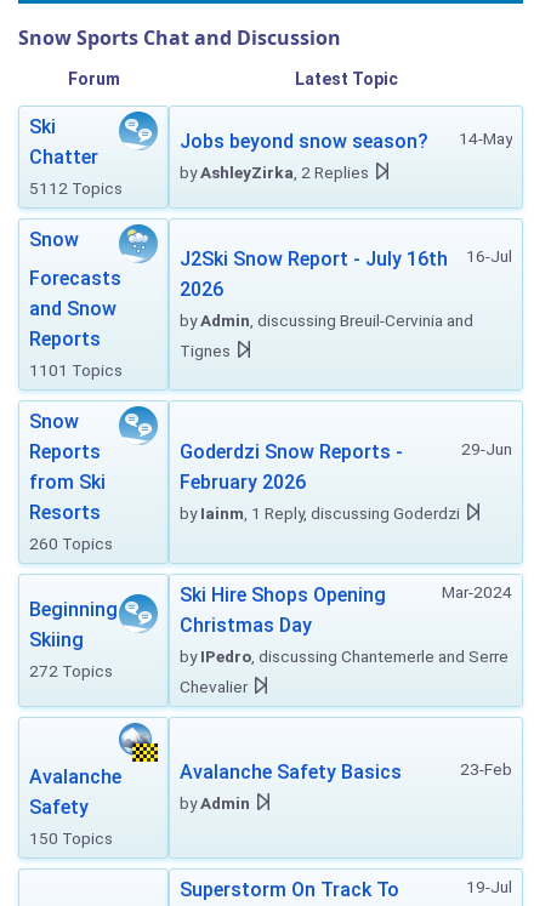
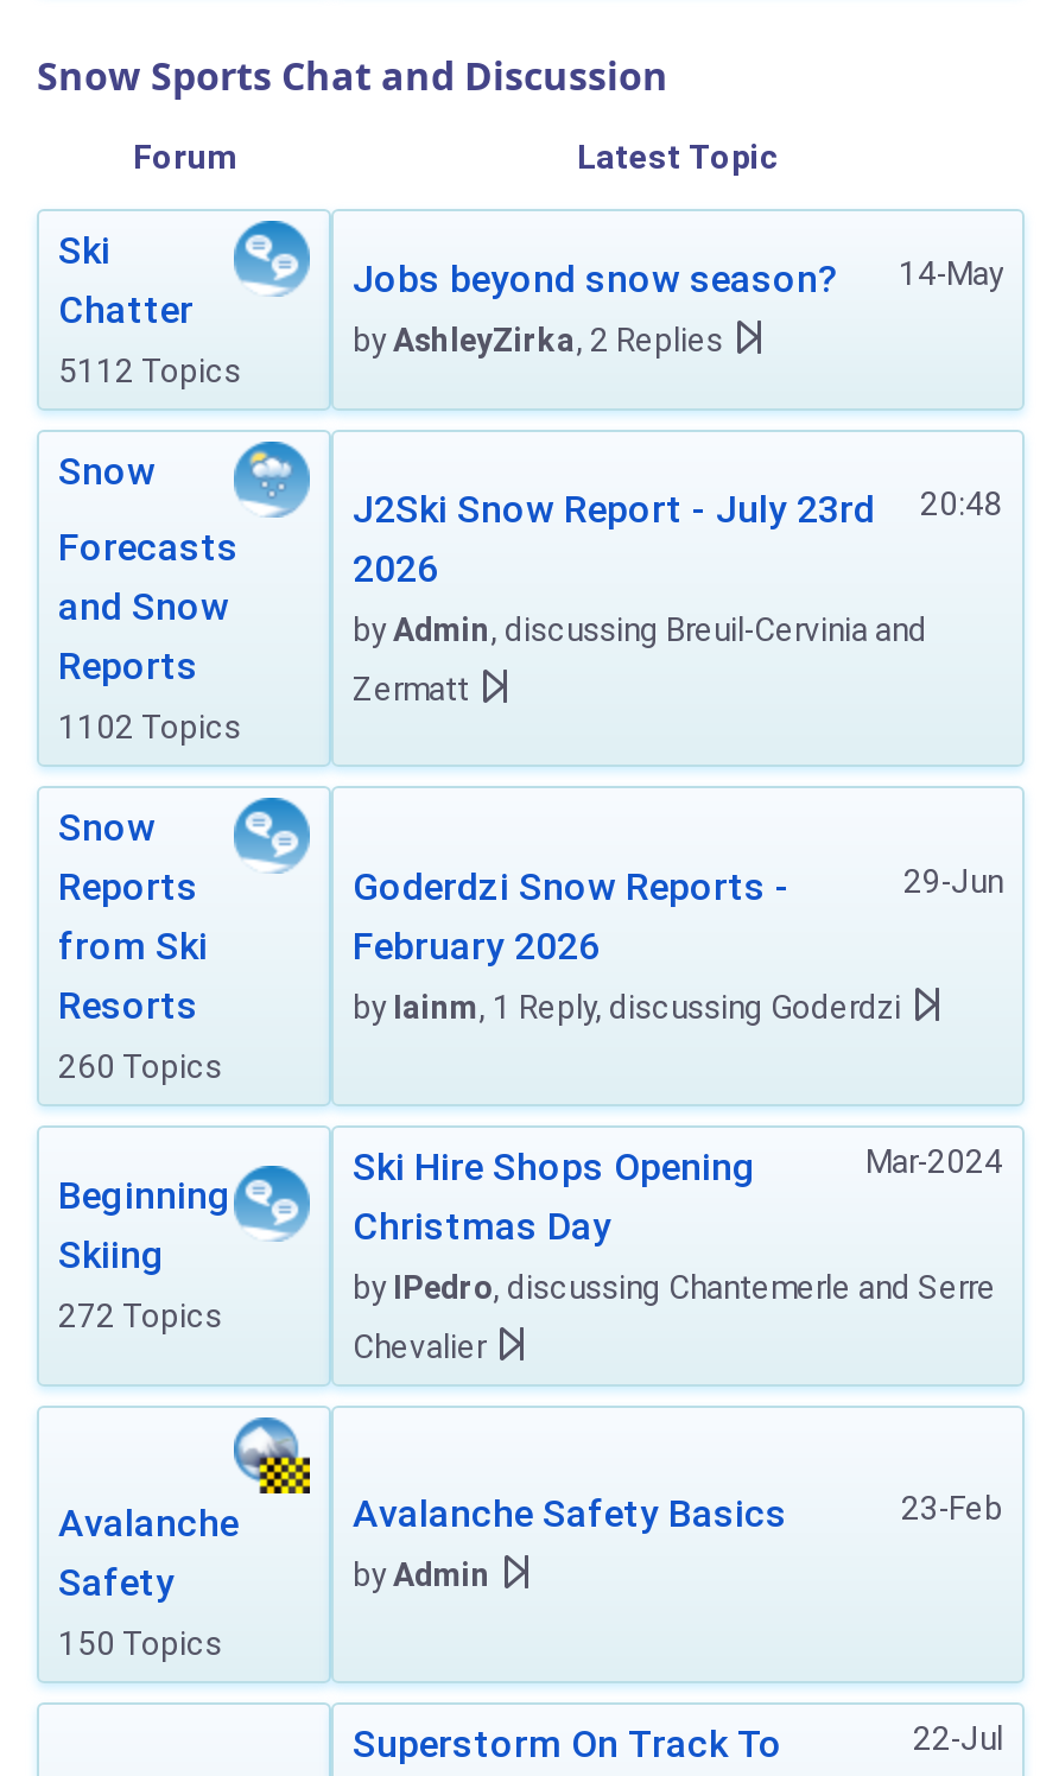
- 16-Jul
- J2Ski Snow Report - July 16th
+ 20:48
+ J2Ski Snow Report - July 23rd

- Tignes
+ Zermatt

- 1101 Topics
+ 1102 Topics

- 19-Jul
+ 22-Jul
